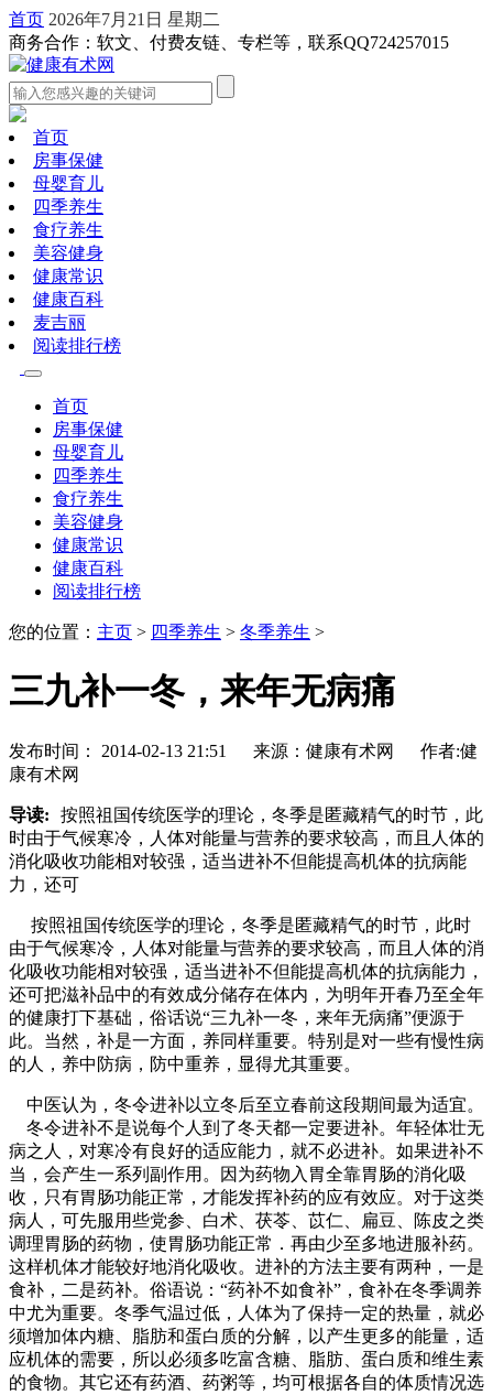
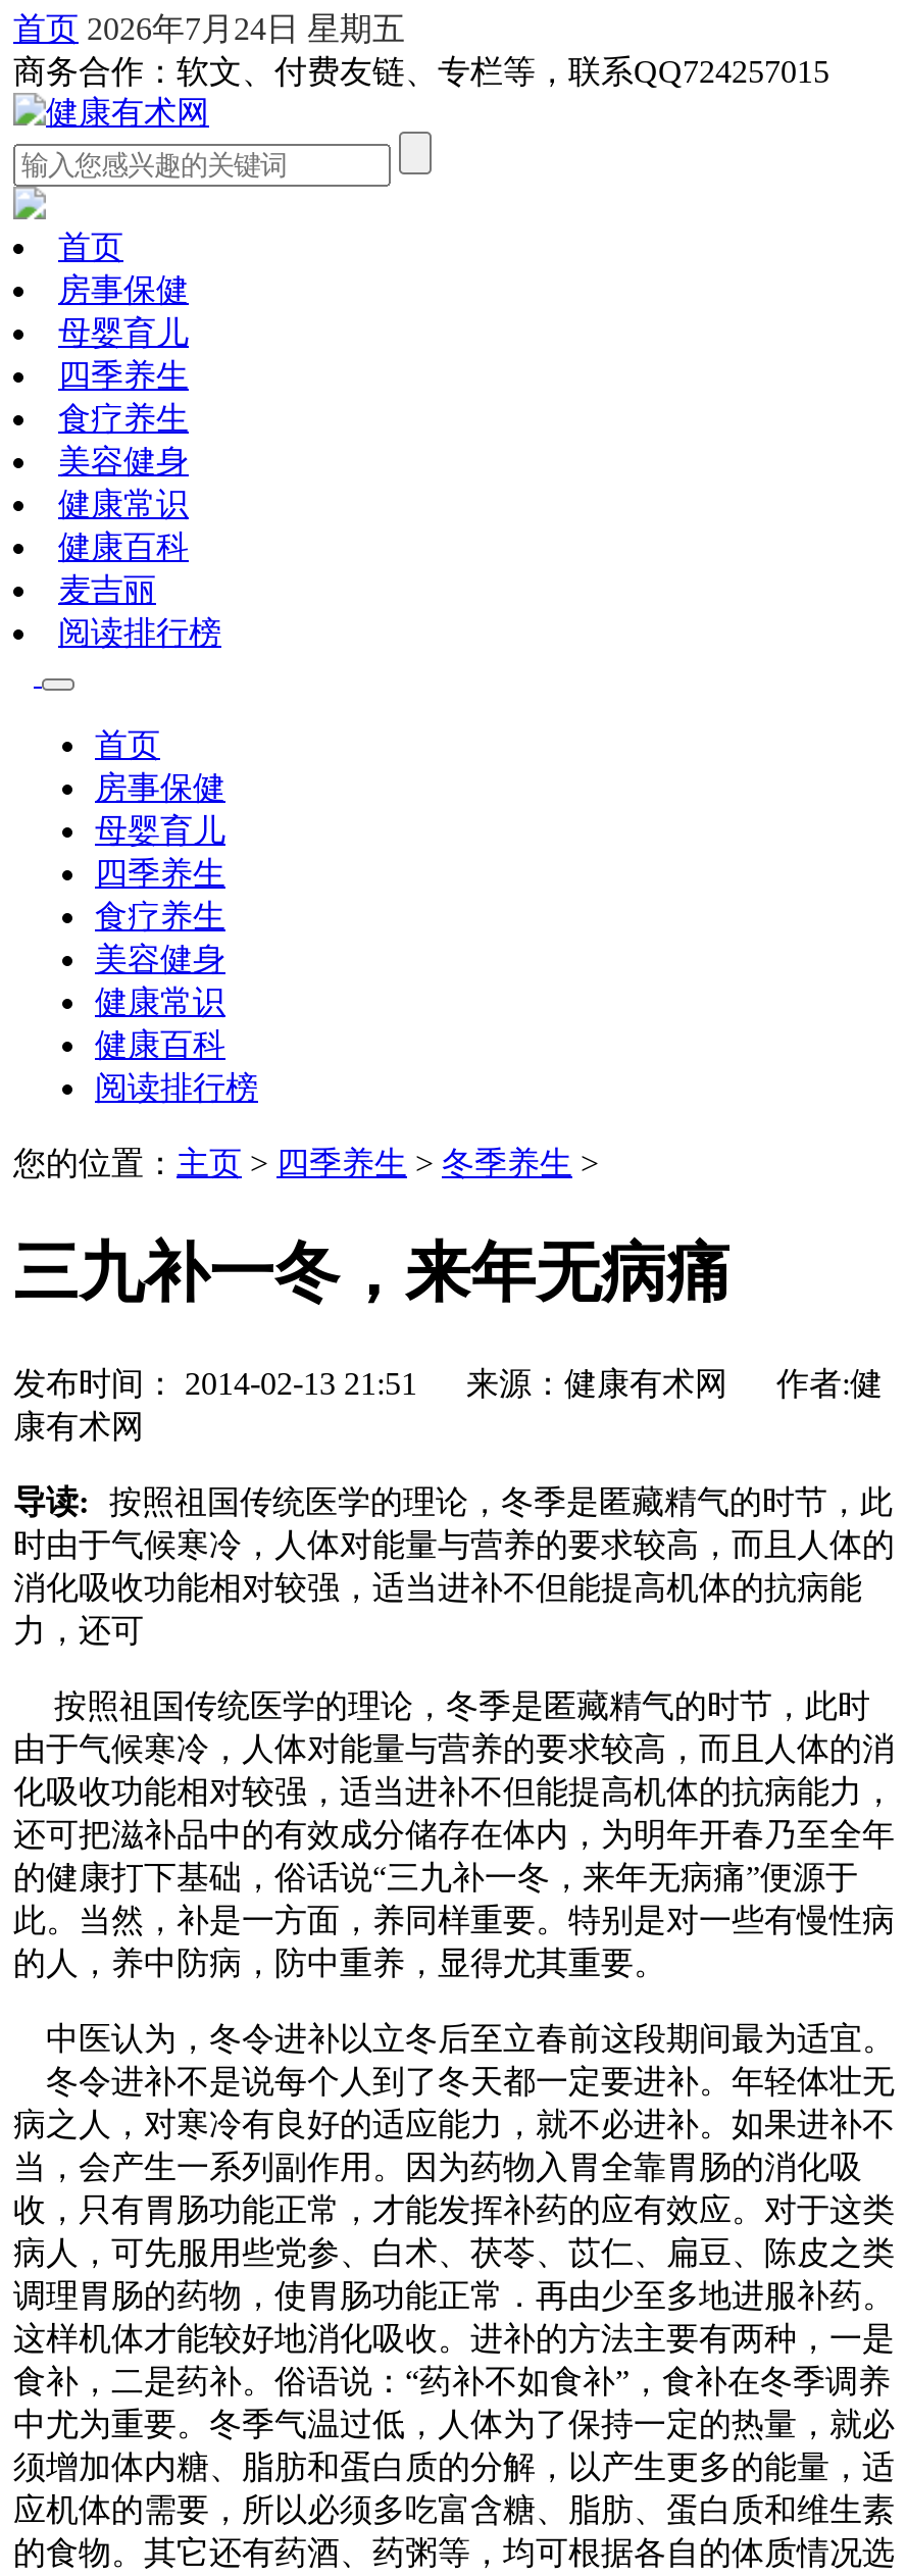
- 首页 2026年7月21日 星期二
+ 首页 2026年7月24日 星期五
